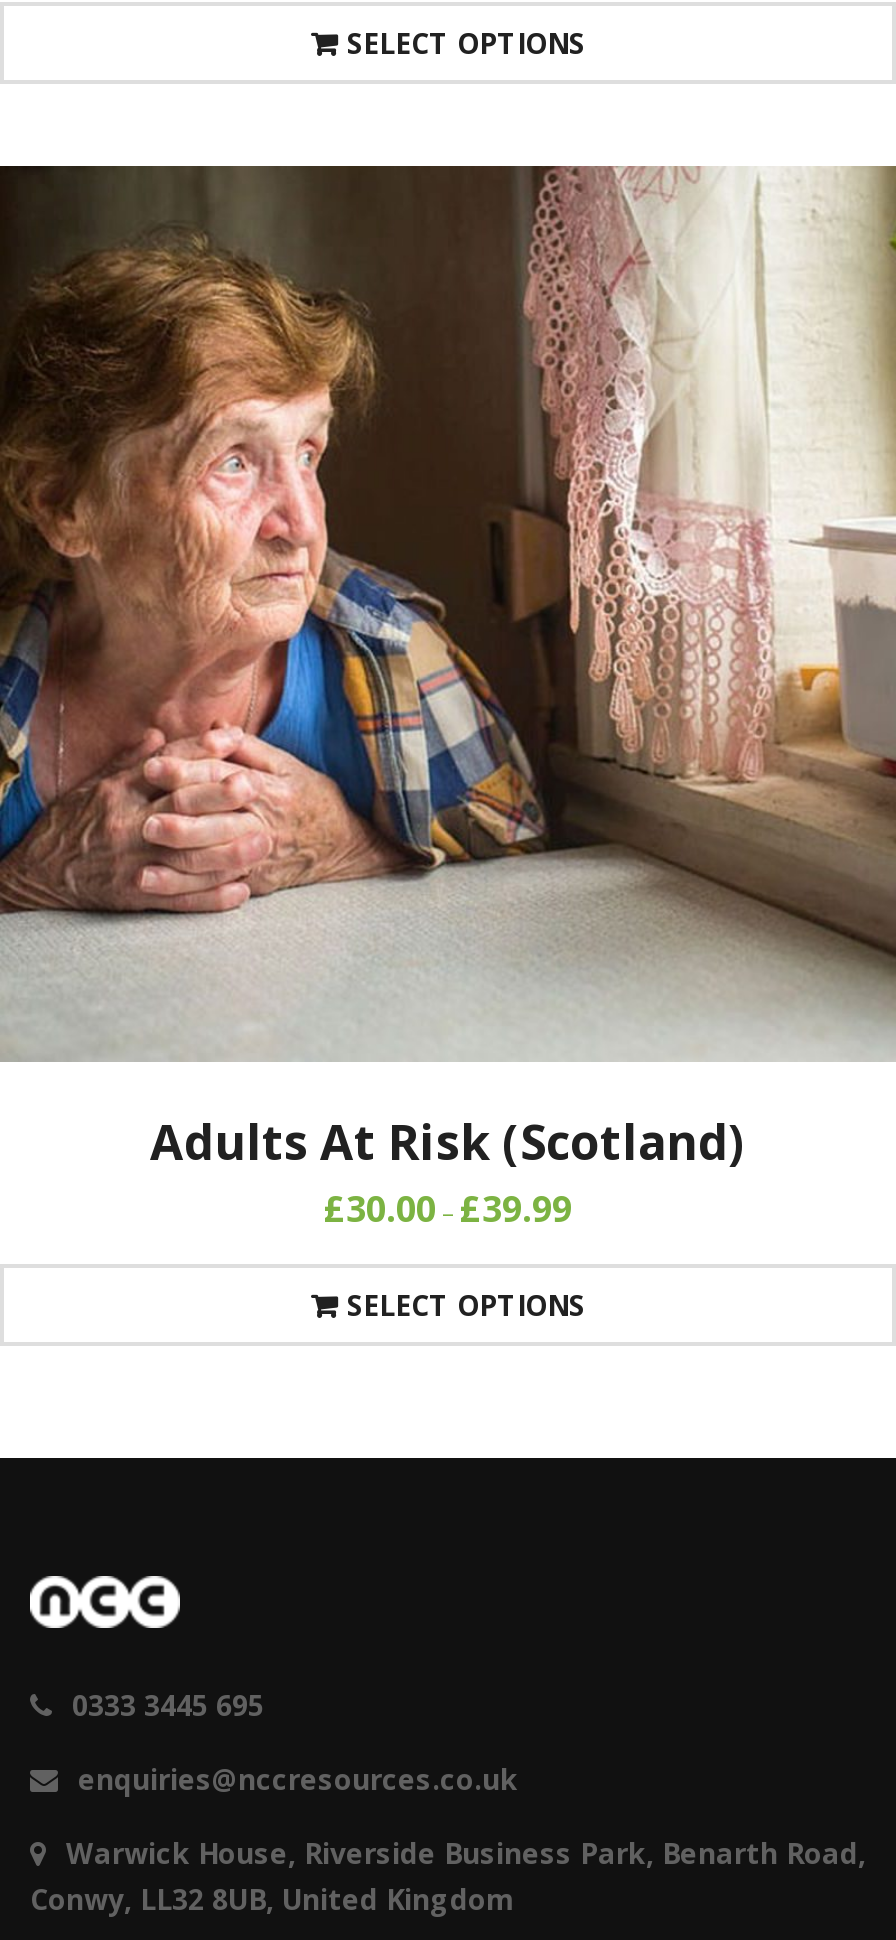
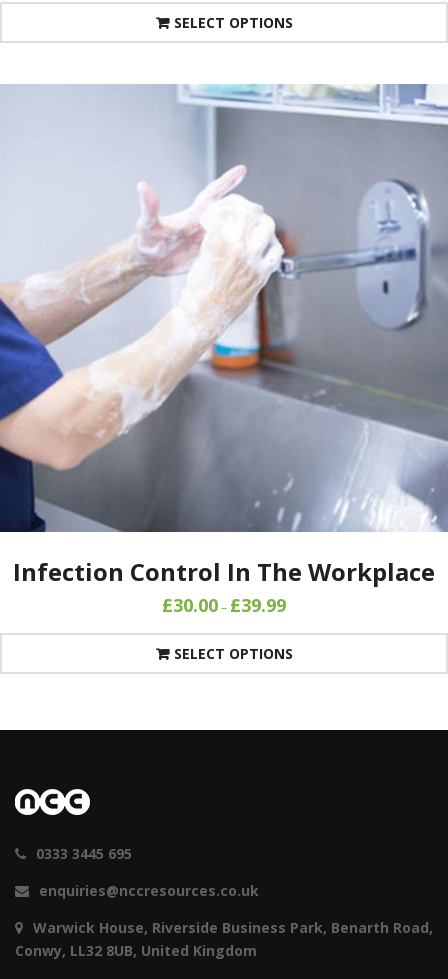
- [image]
- Adults At Risk (Scotland)
+ [image]
+ Infection Control In The Workplace
